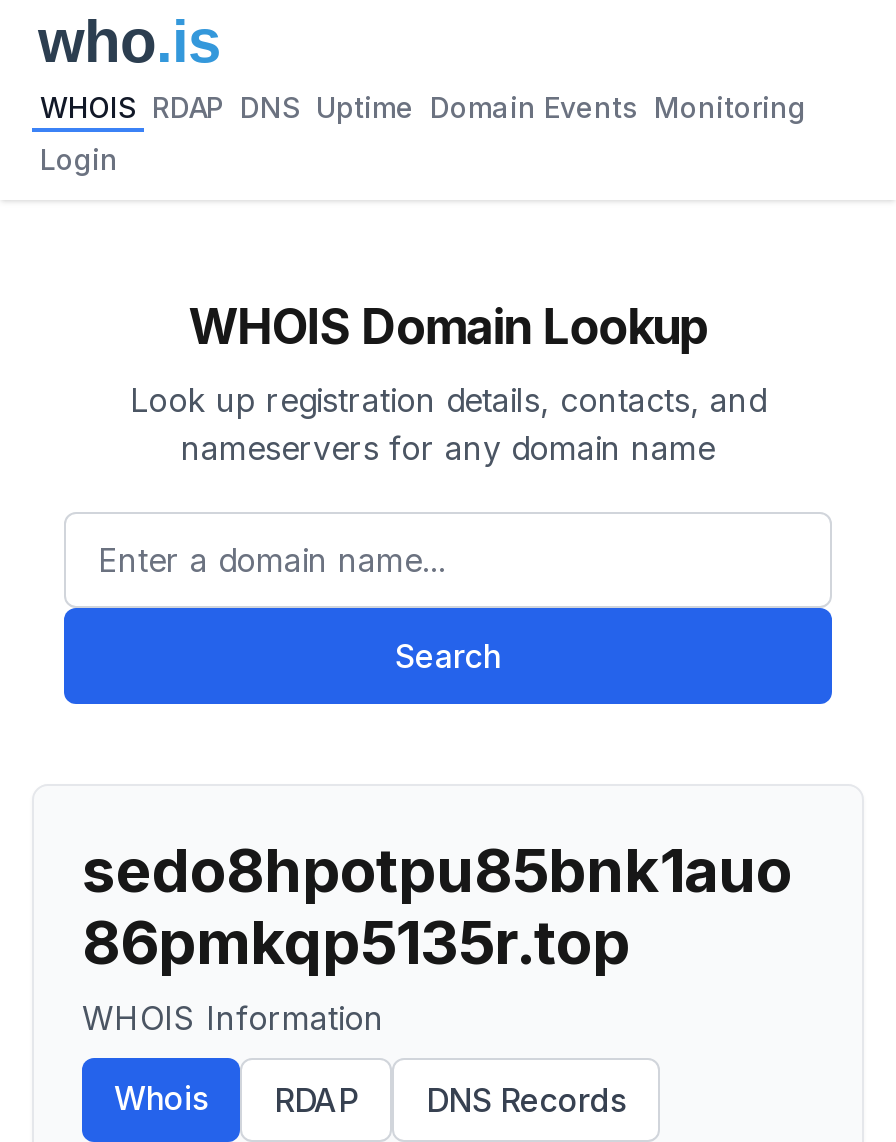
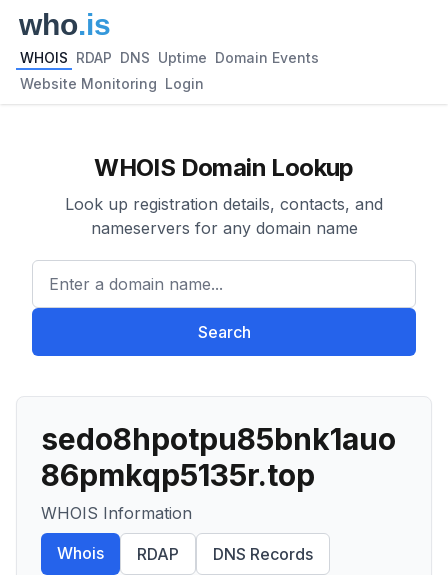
- WHOIS RDAP DNS Uptime Domain Events Monitoring
+ WHOIS RDAP DNS Uptime Domain Events

- Login
+ Website Monitoring Login
